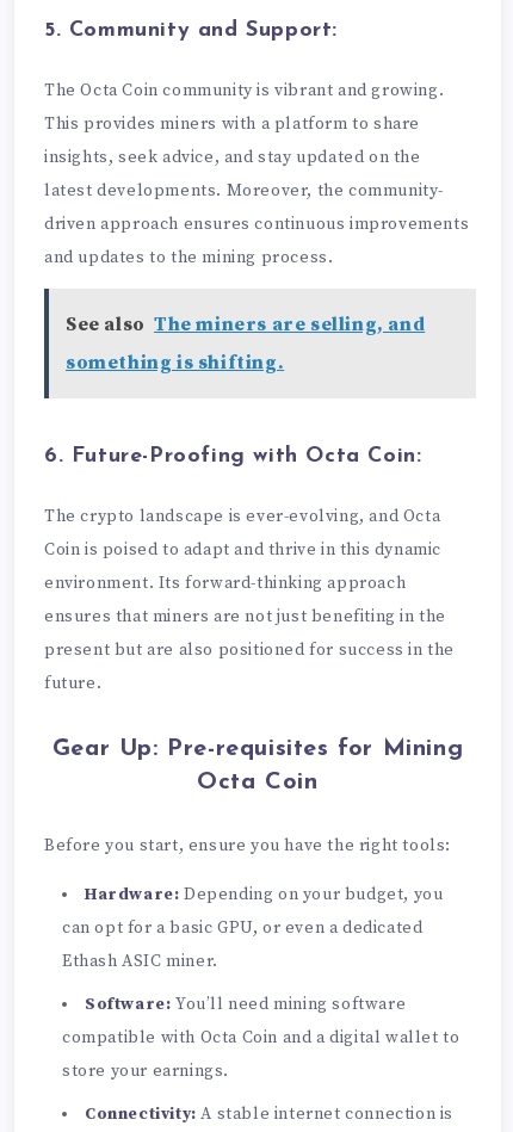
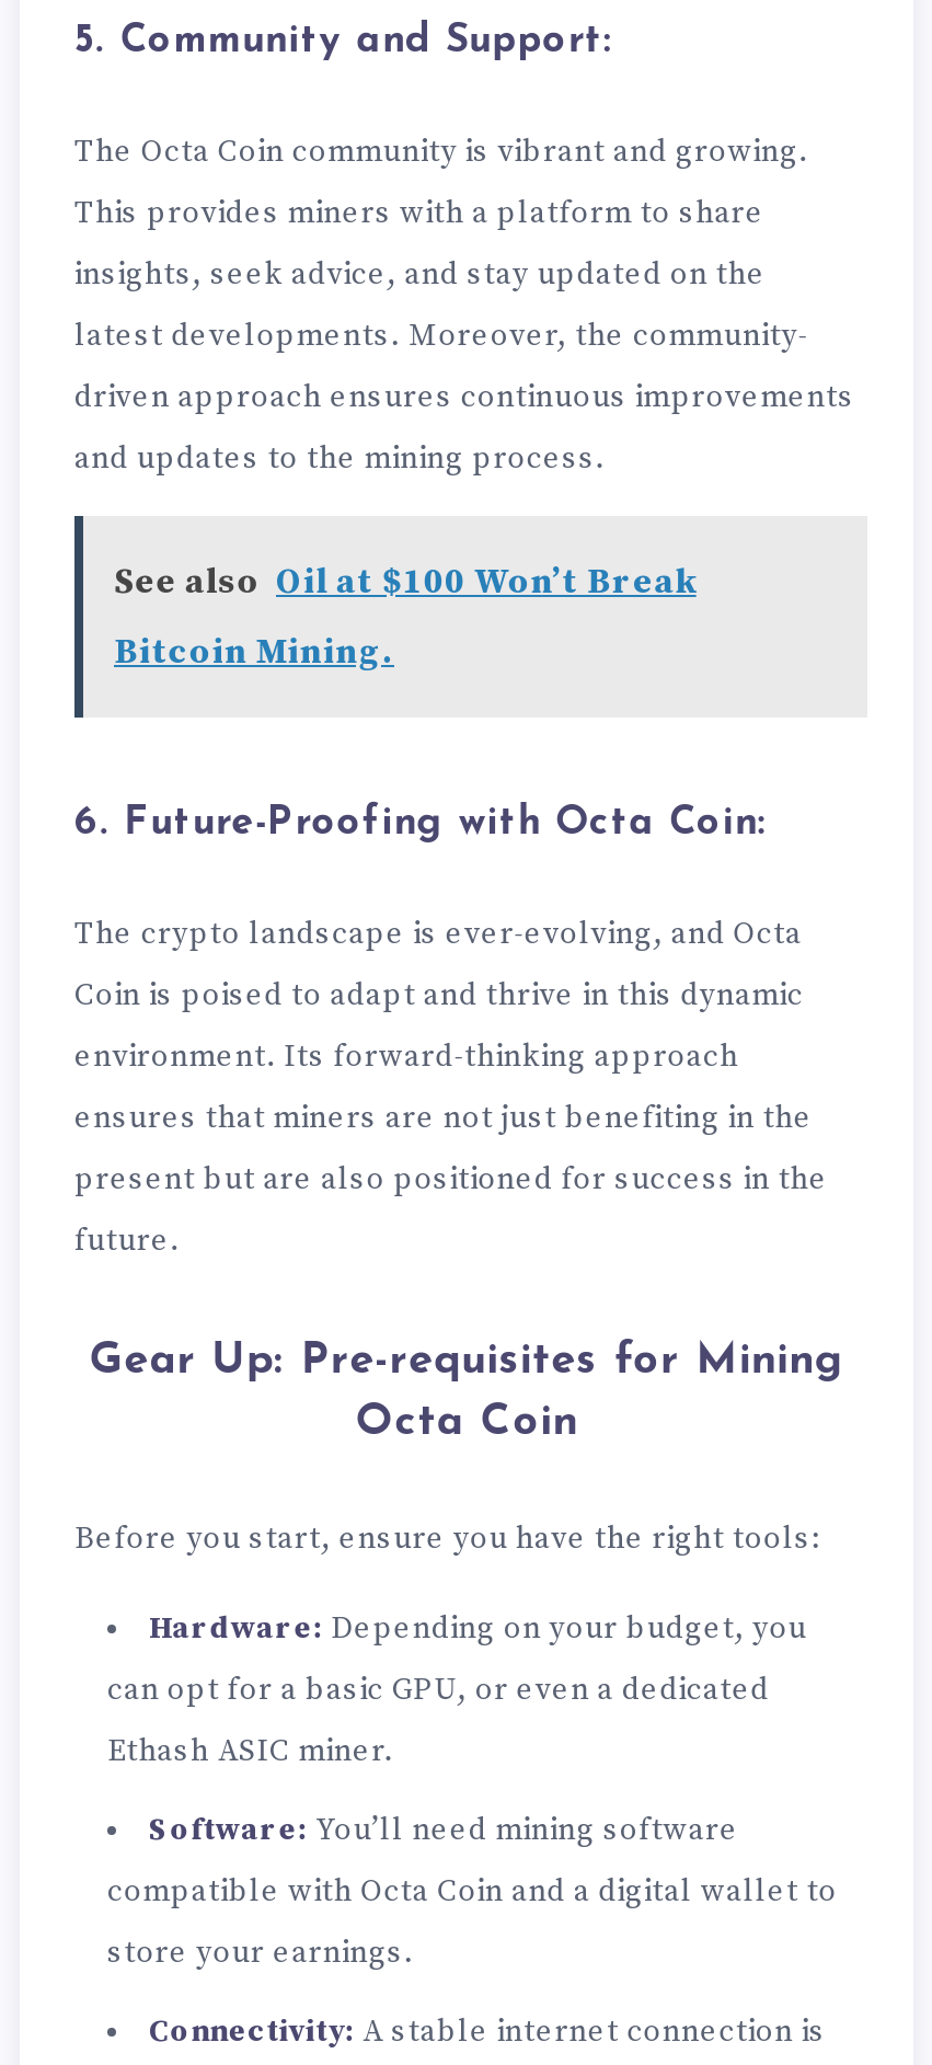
- See also The miners are selling, and
+ See also Oil at $100 Won’t Break

- something is shifting.
+ Bitcoin Mining.
